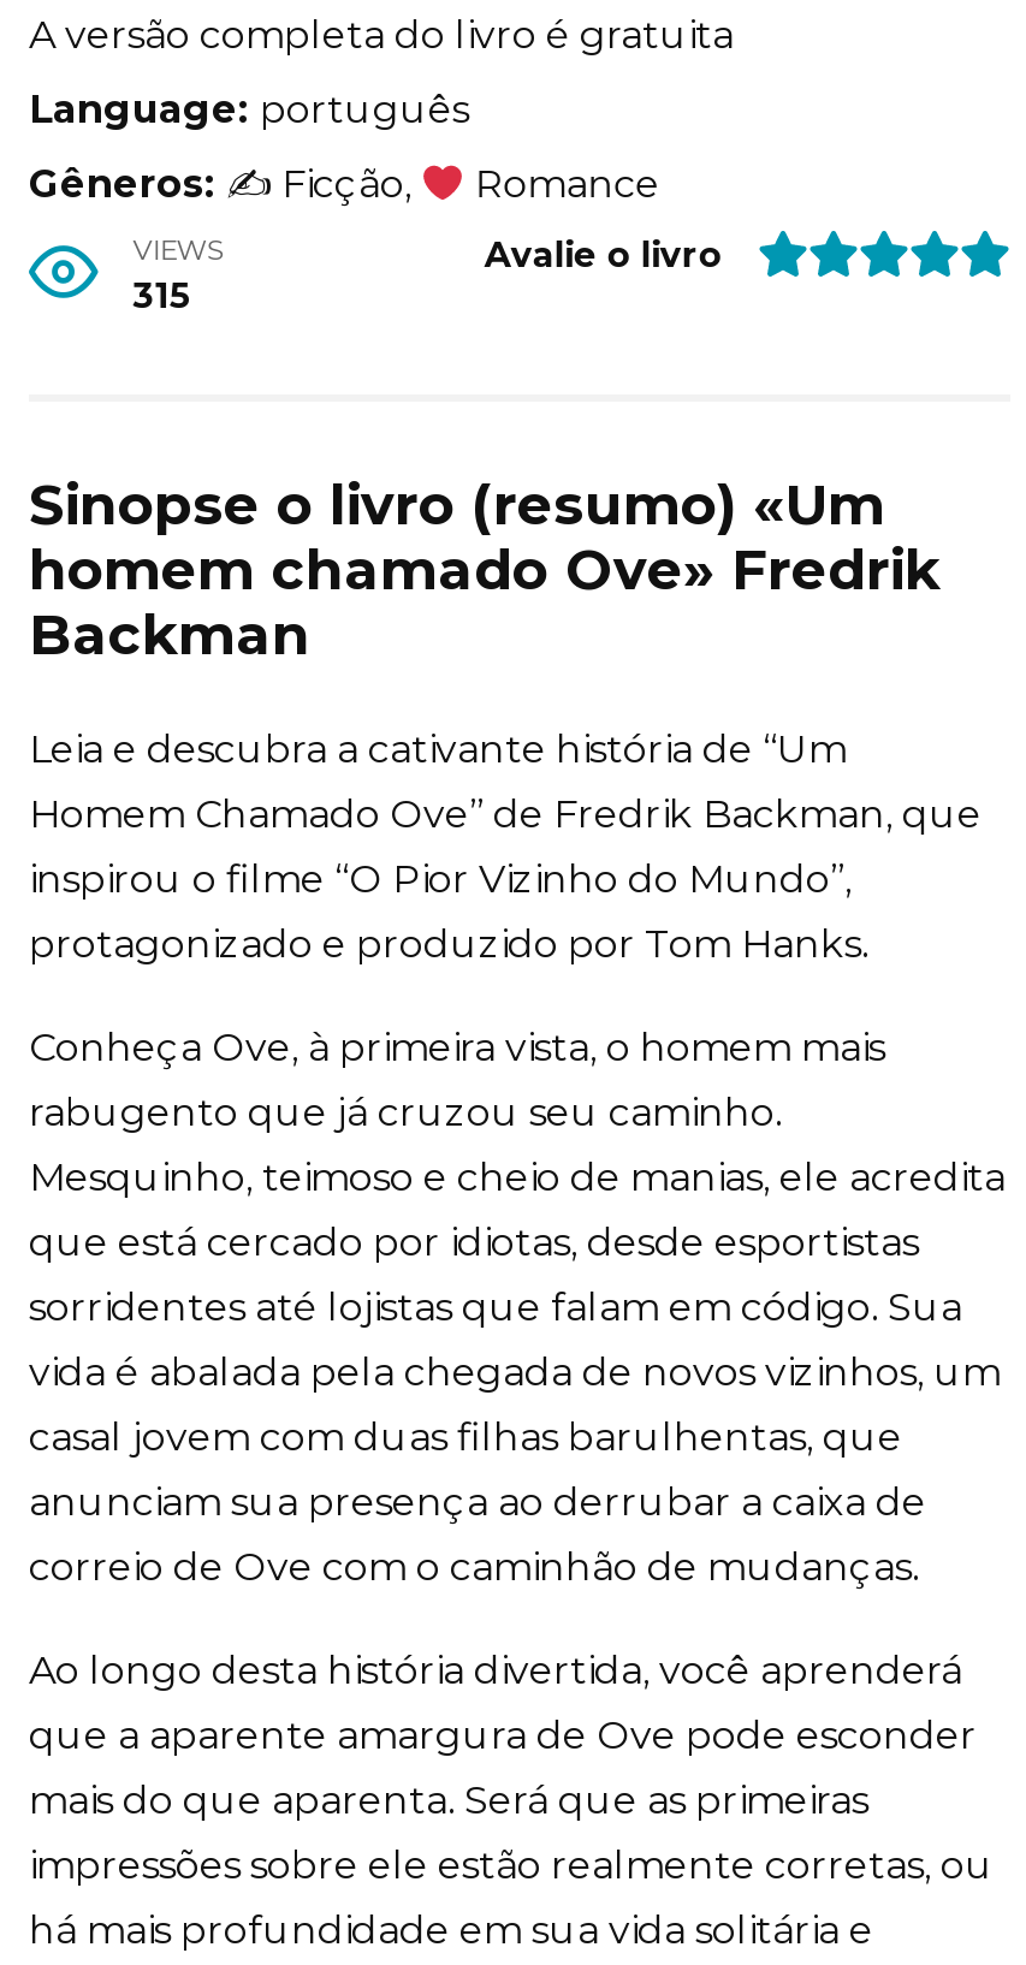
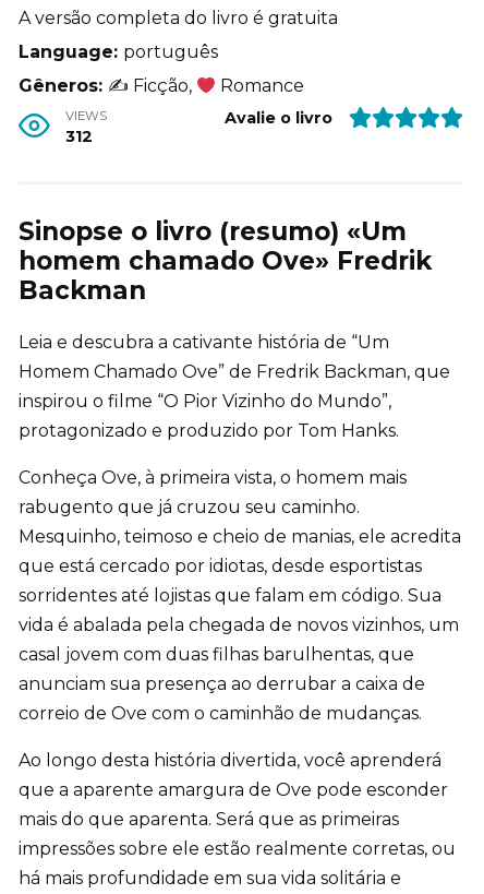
- 315
+ 312
